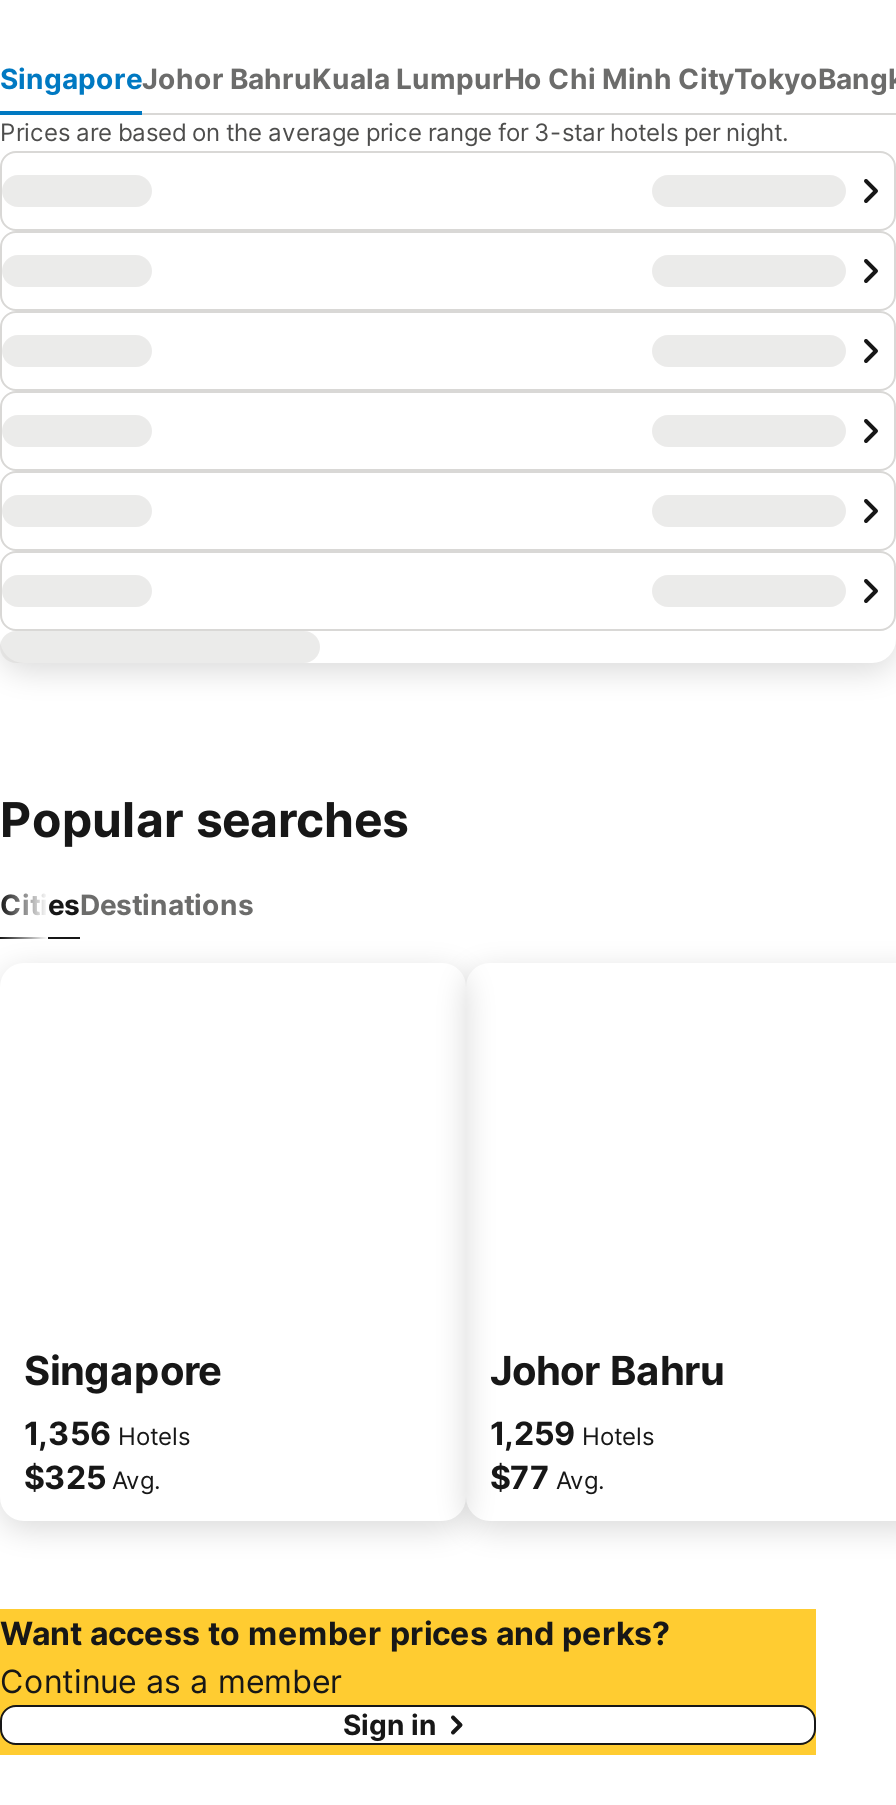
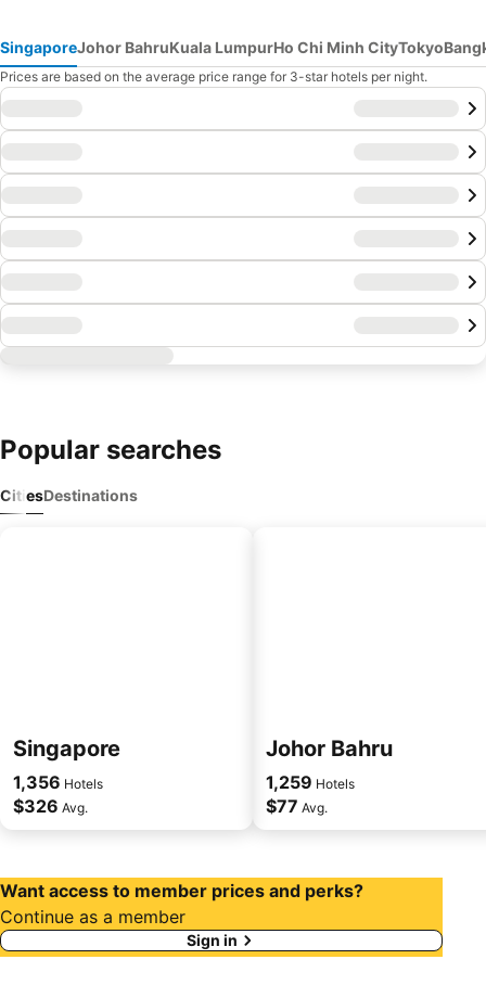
- $325 Avg.
+ $326 Avg.
